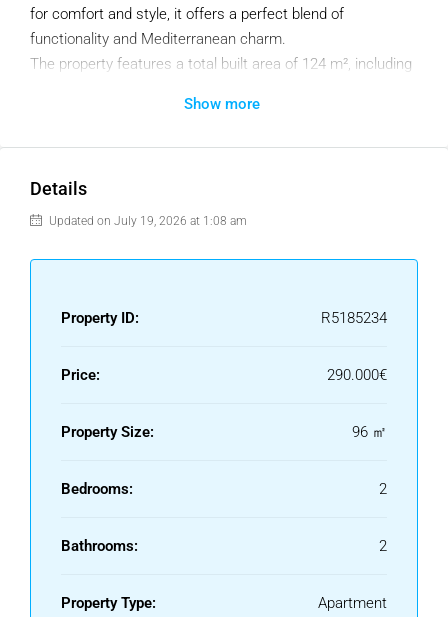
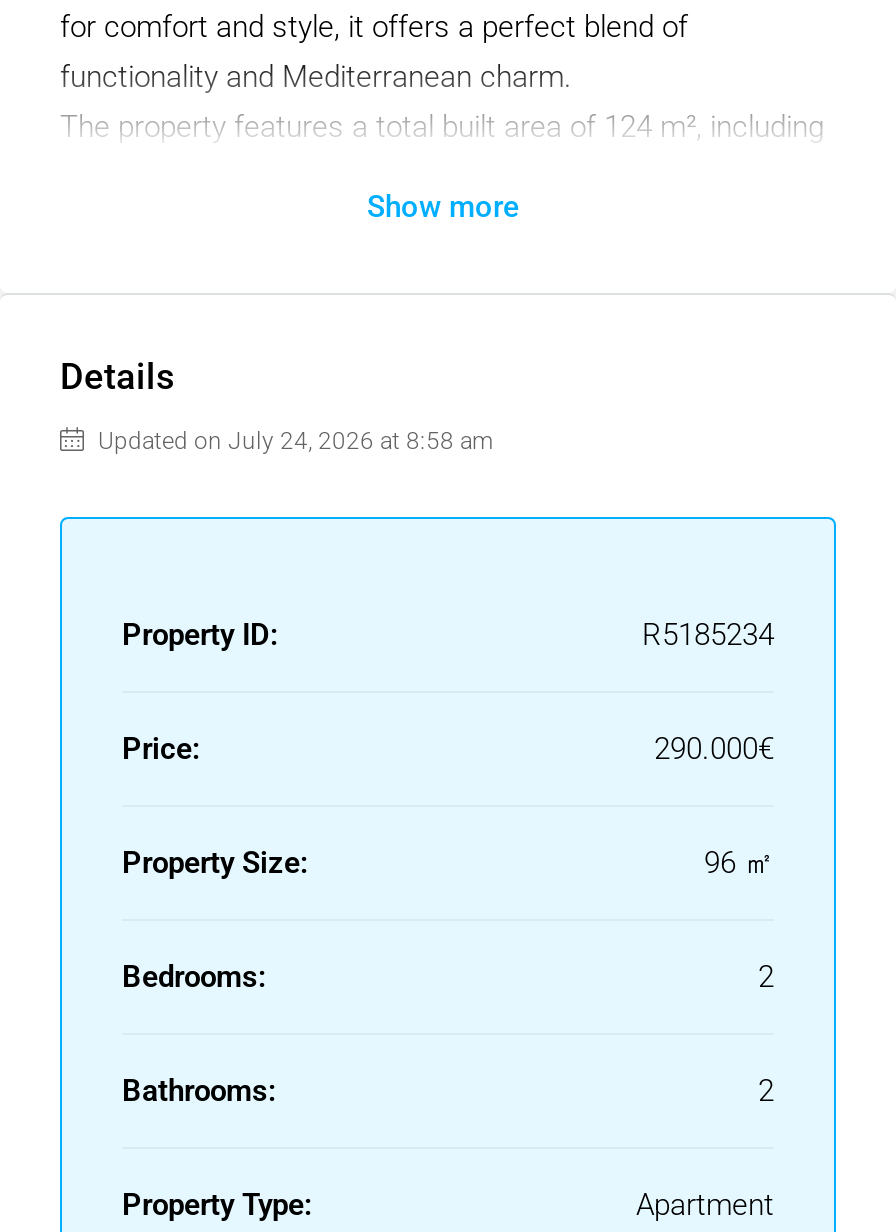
- Updated on July 19, 2026 at 1:08 am
+ Updated on July 24, 2026 at 8:58 am
